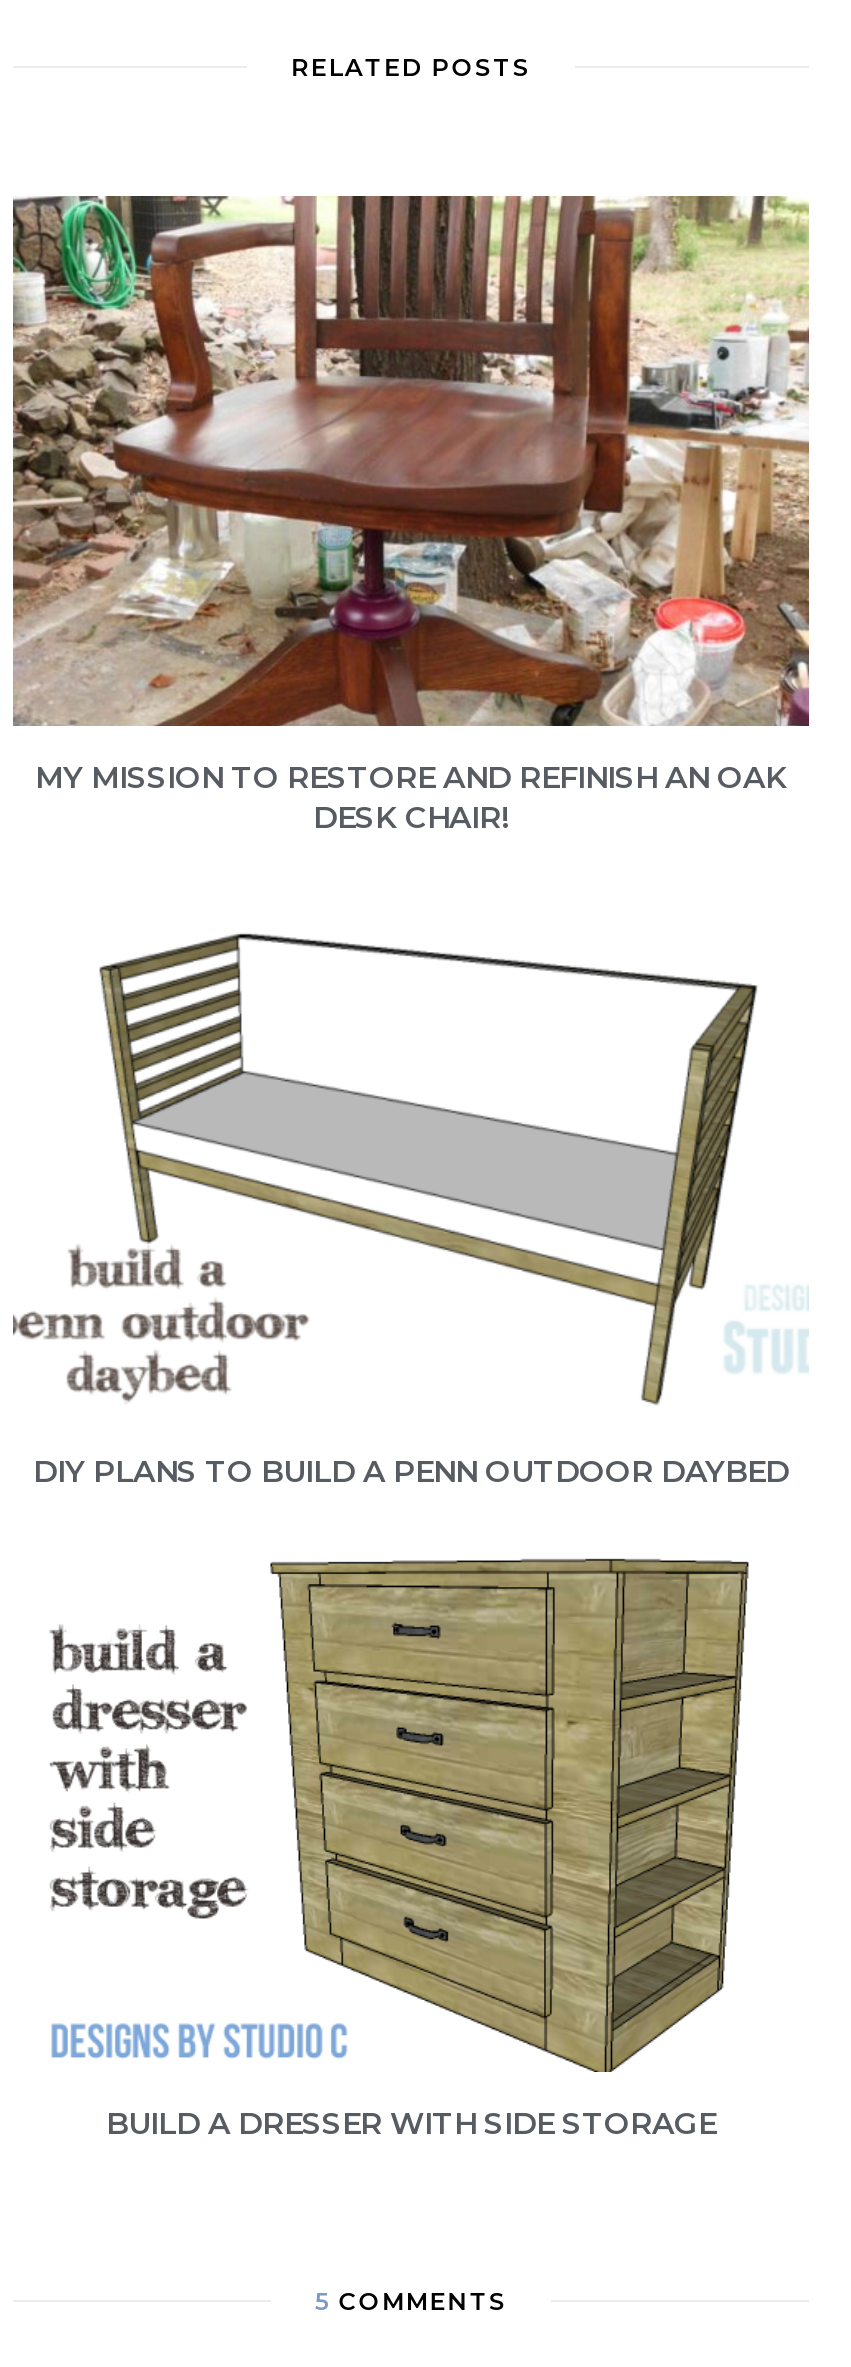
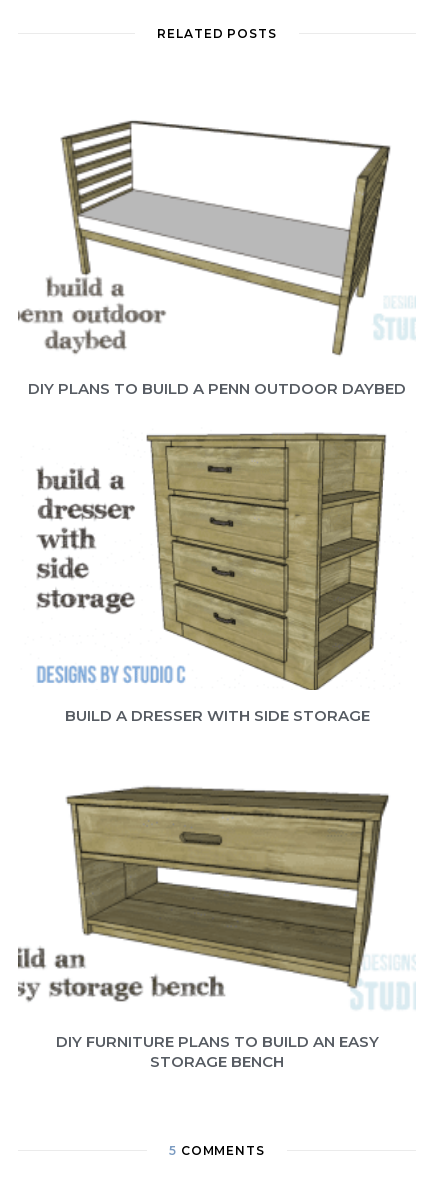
- [image]
- MY MISSION TO RESTORE AND REFINISH AN OAK
- DESK CHAIR!

moved up: [image]

moved up: [image] | DIY PLANS TO BUILD A PENN OUTDOOR DAYBED | BUILD A DRESSER WITH SIDE STORAGE

+ [image]
+ DIY FURNITURE PLANS TO BUILD AN EASY
+ STORAGE BENCH
